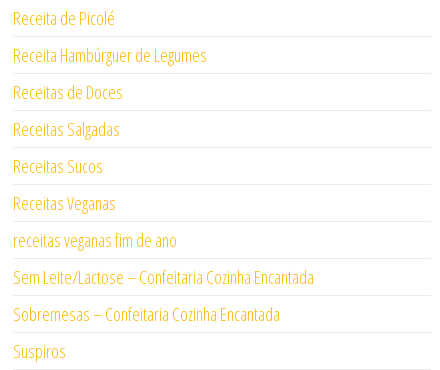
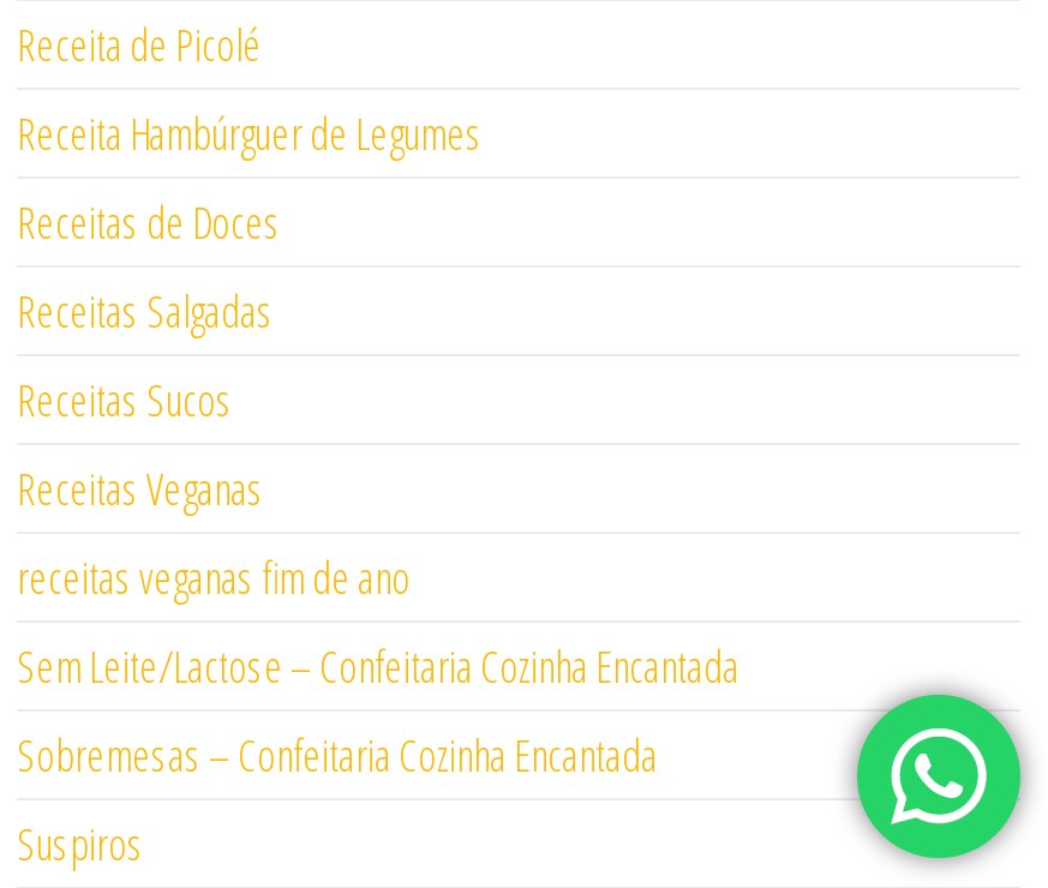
+ [image]
